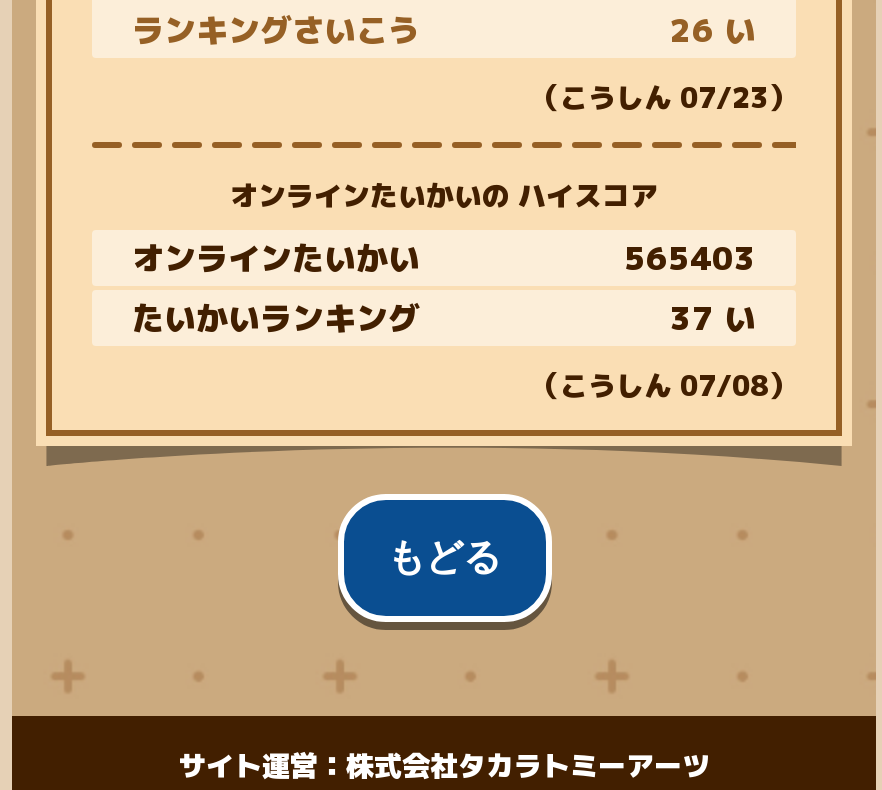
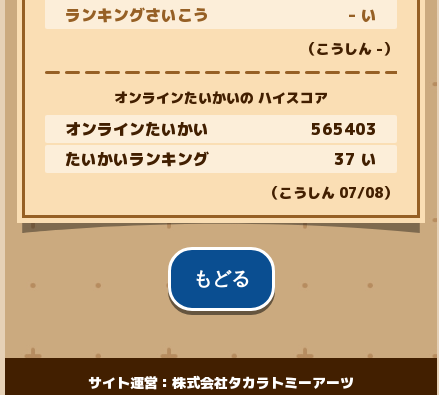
- 26 い
+ - い

- （こうしん07/23）
+ （こうしん-）
